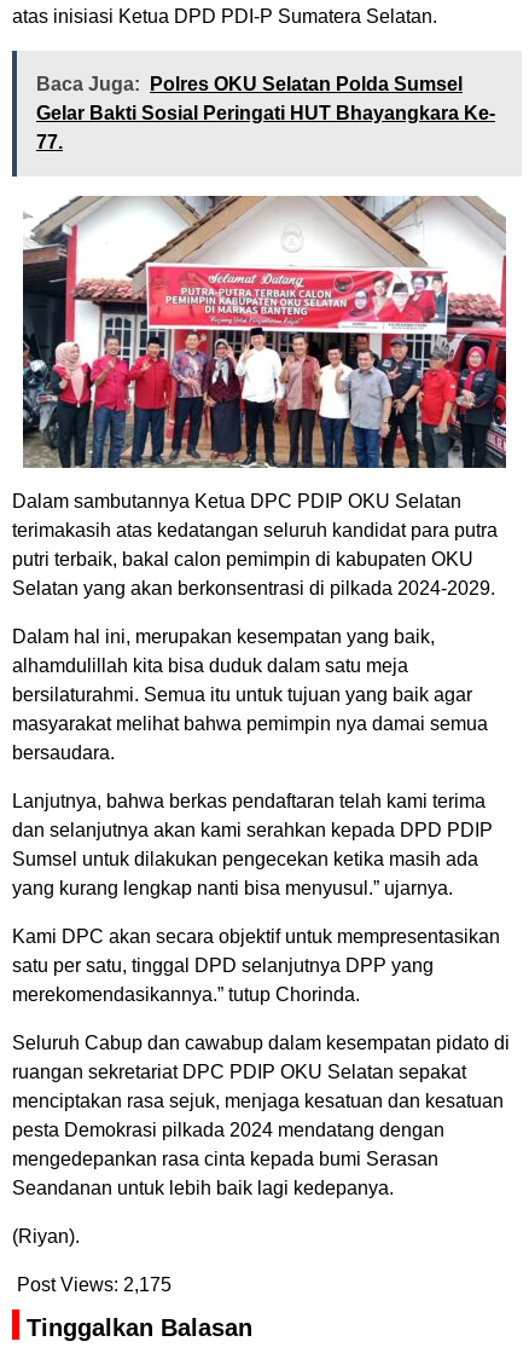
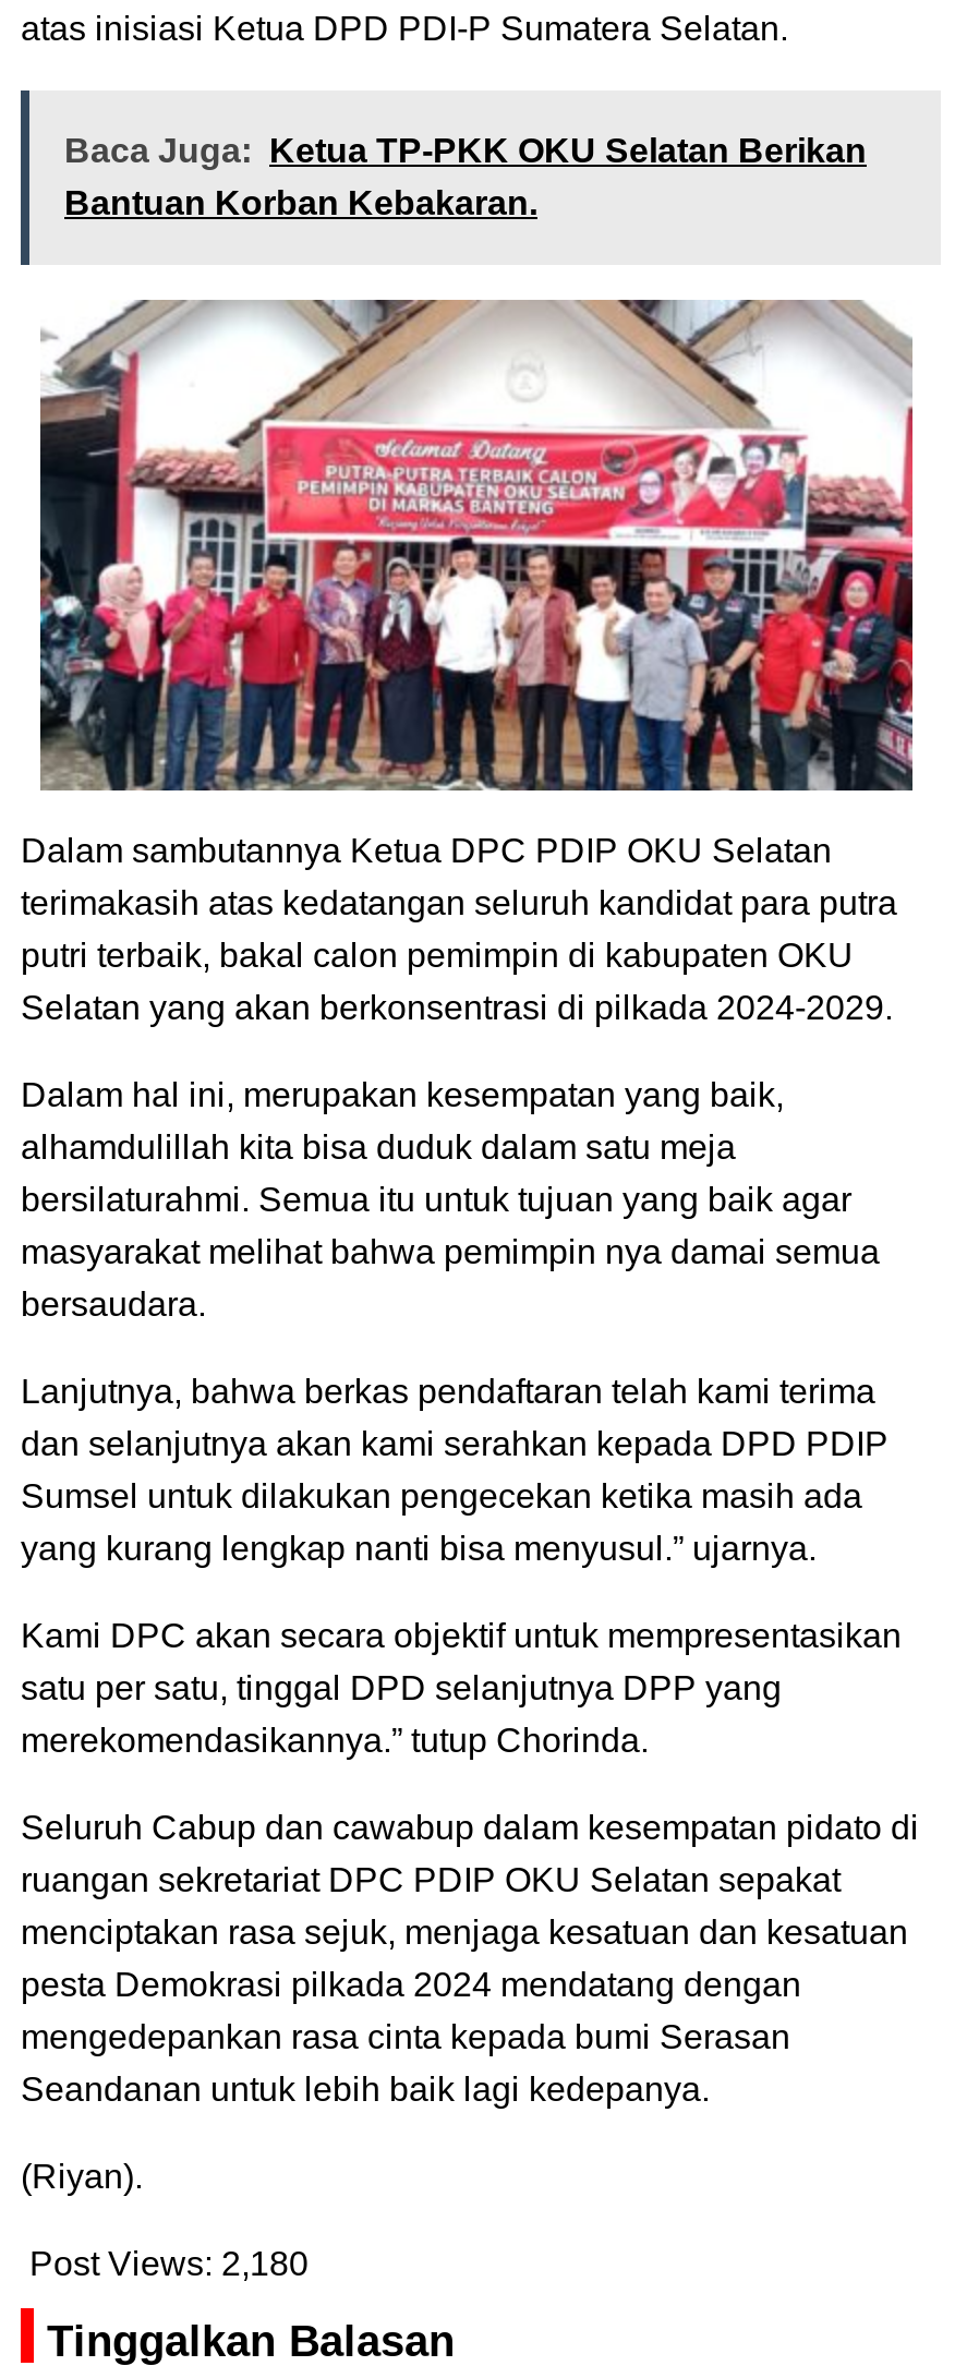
- Baca Juga: Polres OKU Selatan Polda Sumsel
- Gelar Bakti Sosial Peringati HUT Bhayangkara Ke-
- 77.
+ Baca Juga: Ketua TP-PKK OKU Selatan Berikan
+ Bantuan Korban Kebakaran.

- Post Views: 2,175
+ Post Views: 2,180
